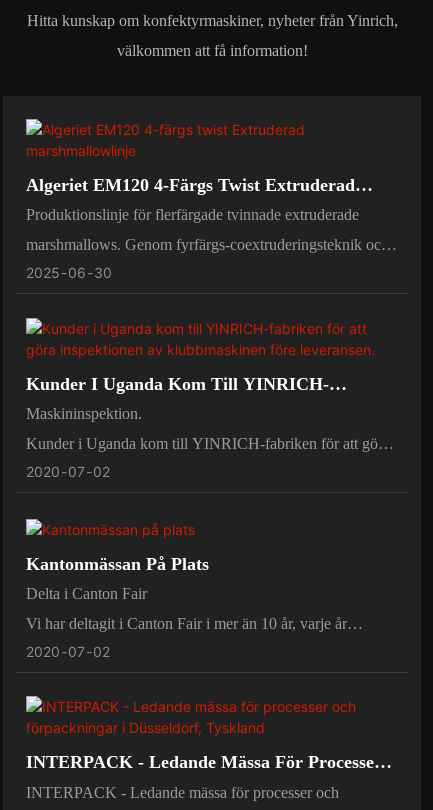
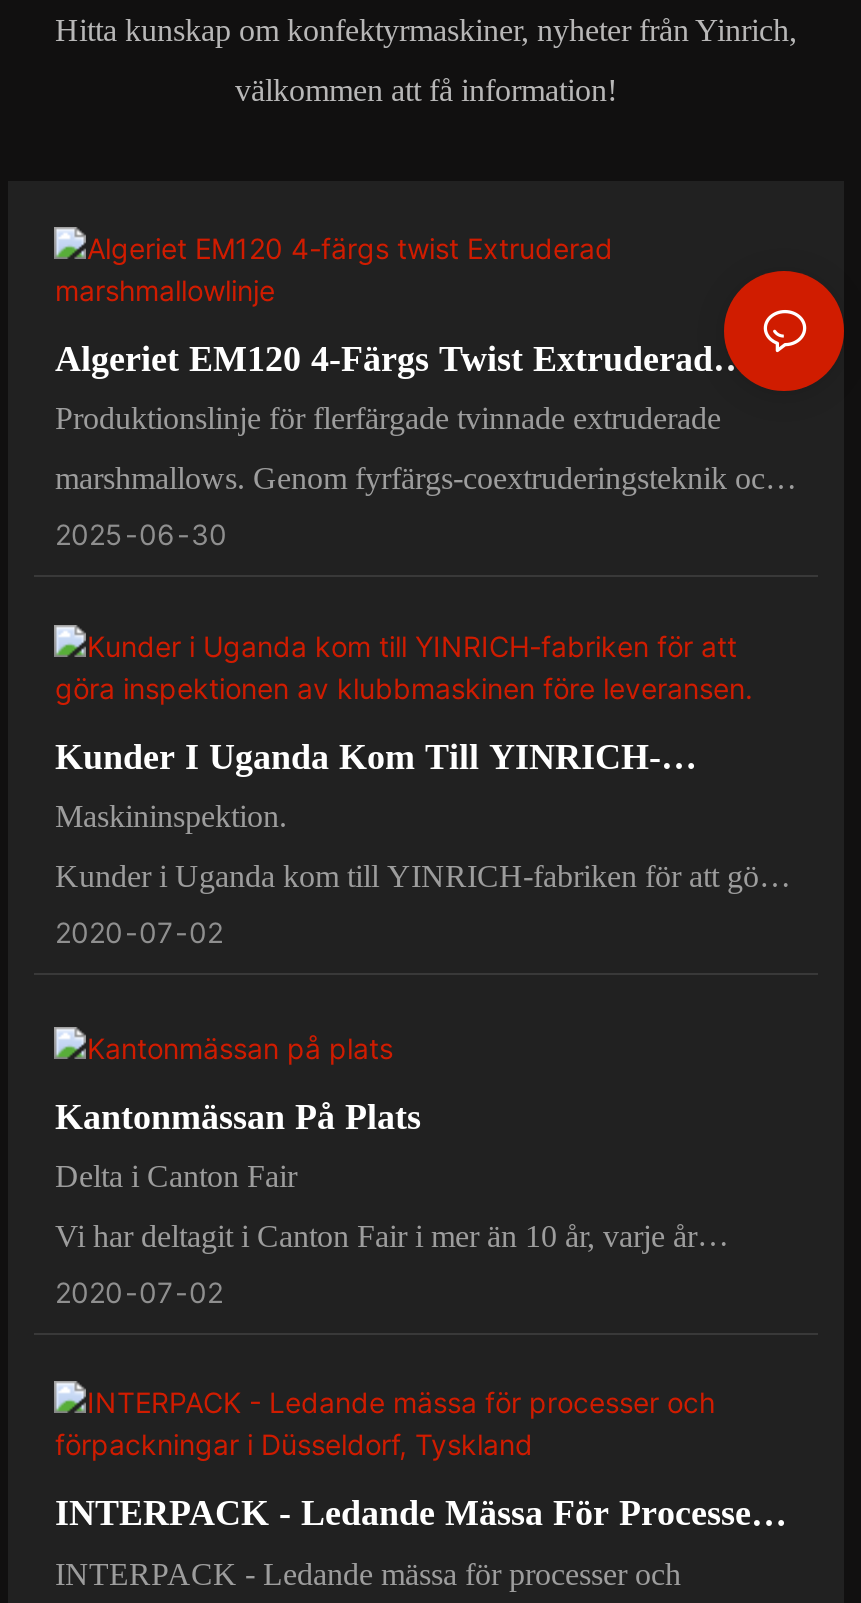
+ [image]
